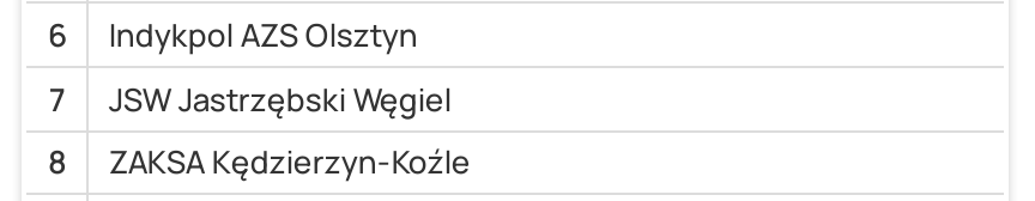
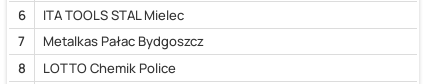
- Indykpol AZS Olsztyn
+ ITA TOOLS STAL Mielec

- JSW Jastrzębski Węgiel
+ Metalkas Pałac Bydgoszcz

- ZAKSA Kędzierzyn-Koźle
+ LOTTO Chemik Police
